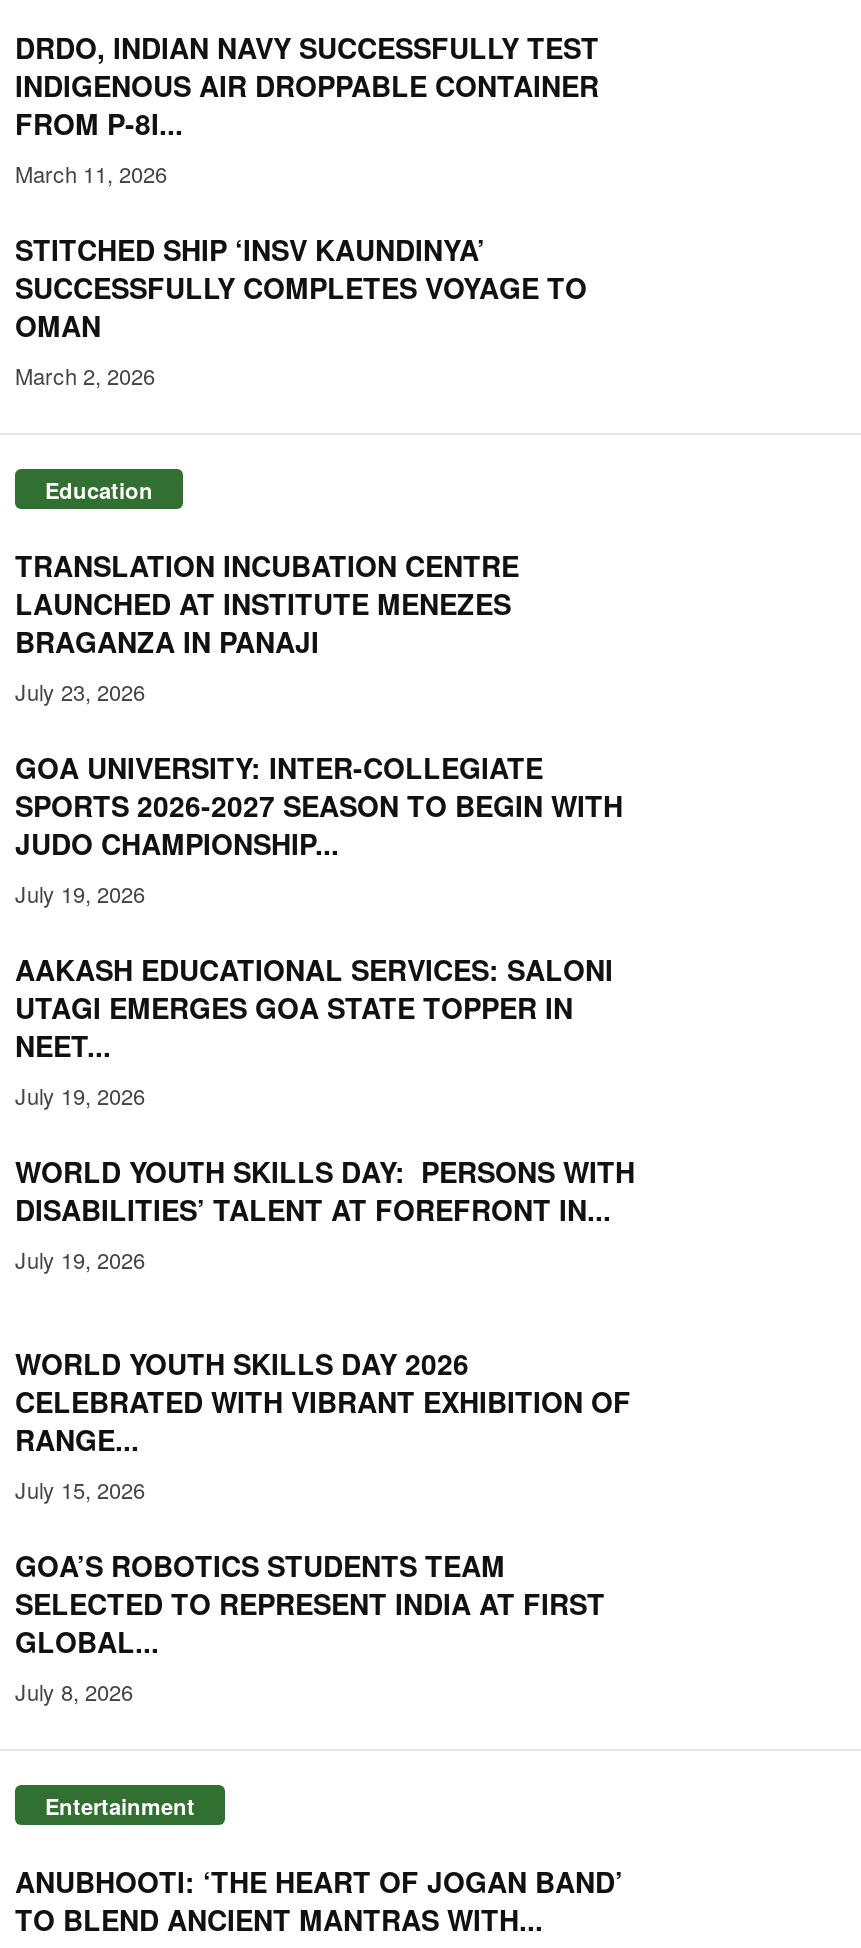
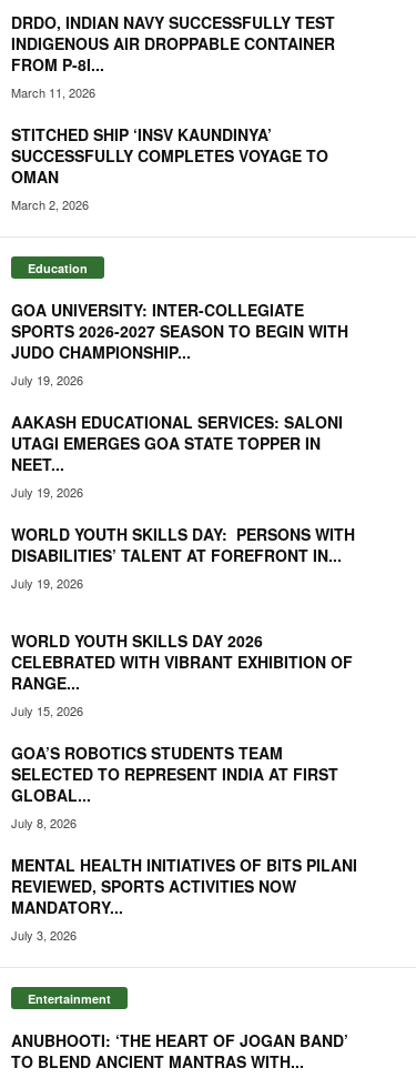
- TRANSLATION INCUBATION CENTRE
- LAUNCHED AT INSTITUTE MENEZES
- BRAGANZA IN PANAJI
- July 23, 2026

moved up: GOA UNIVERSITY: INTER-COLLEGIATE | SPORTS 2026-2027 SEASON TO BEGIN WITH | JUDO CHAMPIONSHIP... | ... | GLOBAL... | July 8, 2026

+ MENTAL HEALTH INITIATIVES OF BITS PILANI
+ REVIEWED, SPORTS ACTIVITIES NOW
+ MANDATORY...
+ July 3, 2026
